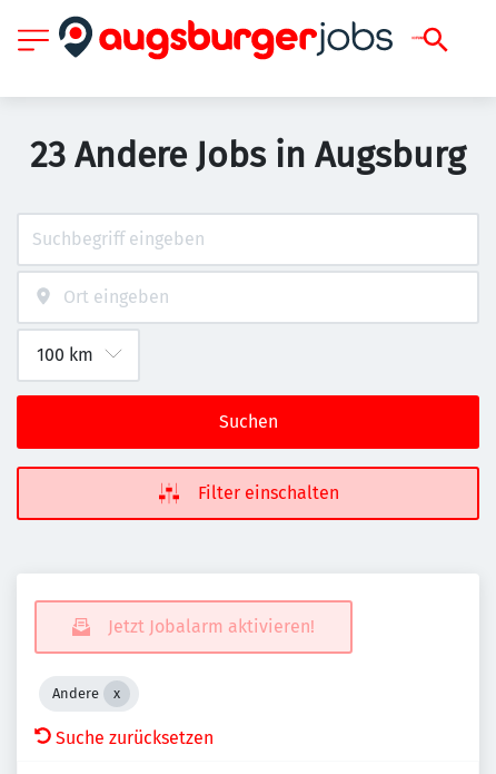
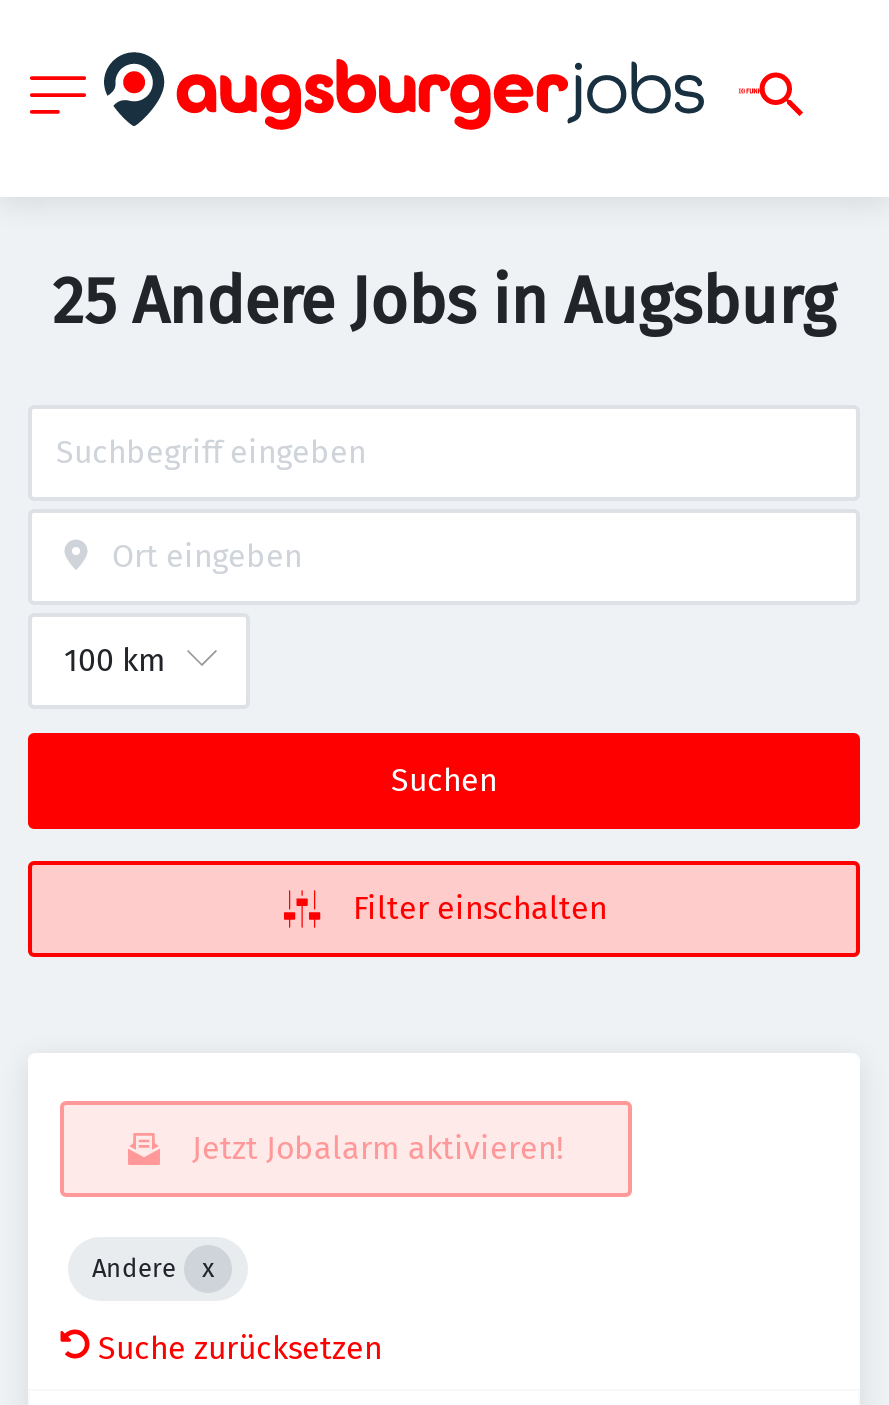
- 23 Andere Jobs in Augsburg
+ 25 Andere Jobs in Augsburg
